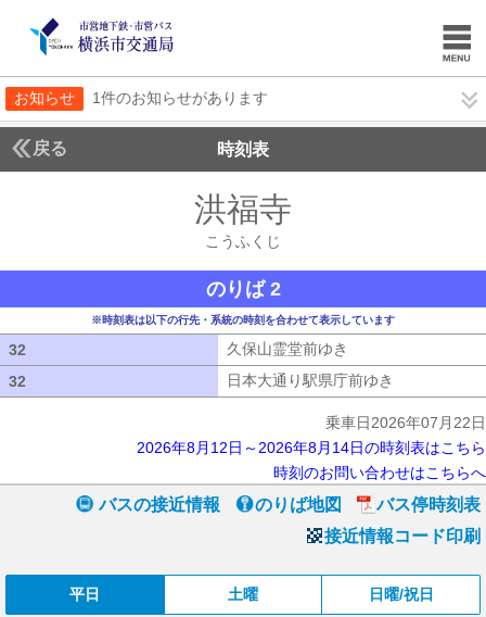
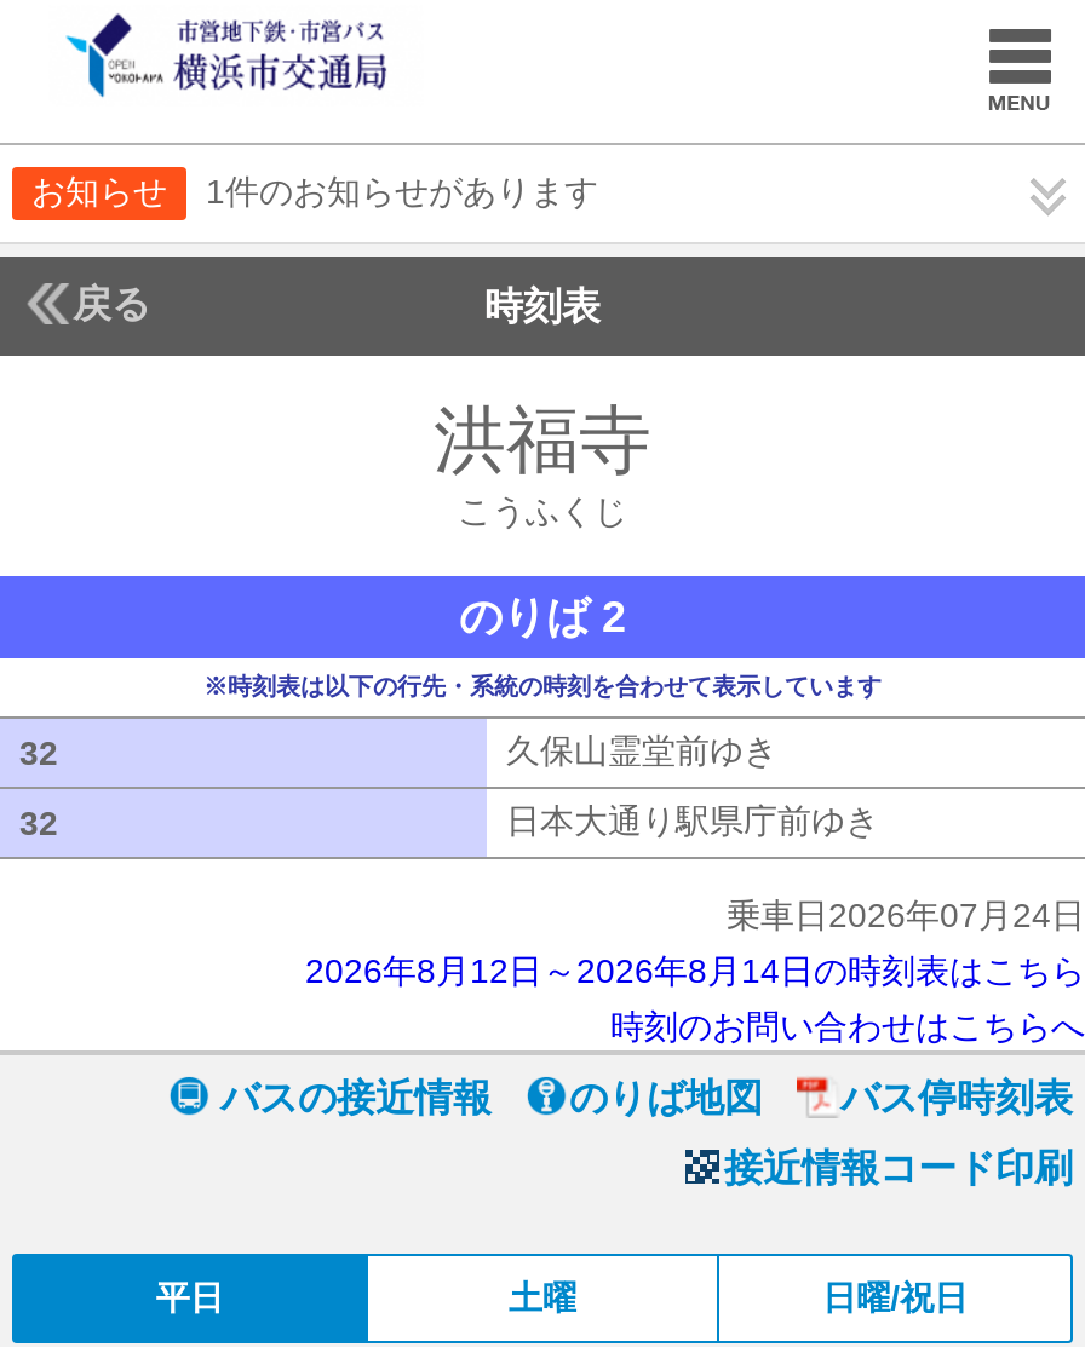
- 乗車日2026年07月22日
+ 乗車日2026年07月24日
